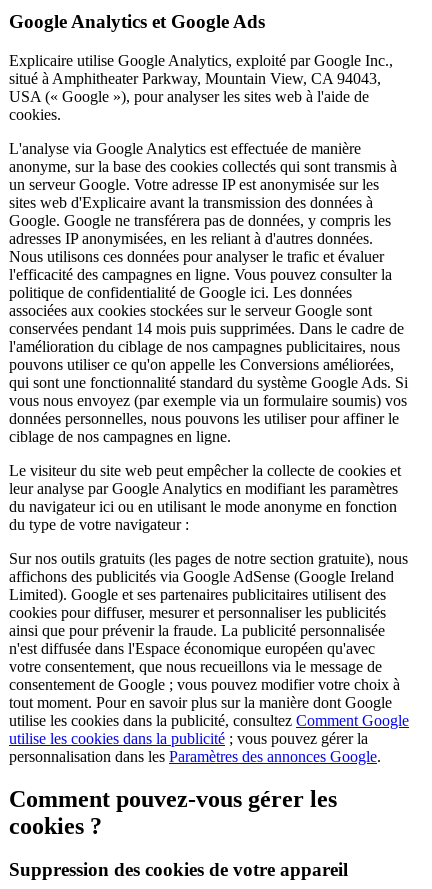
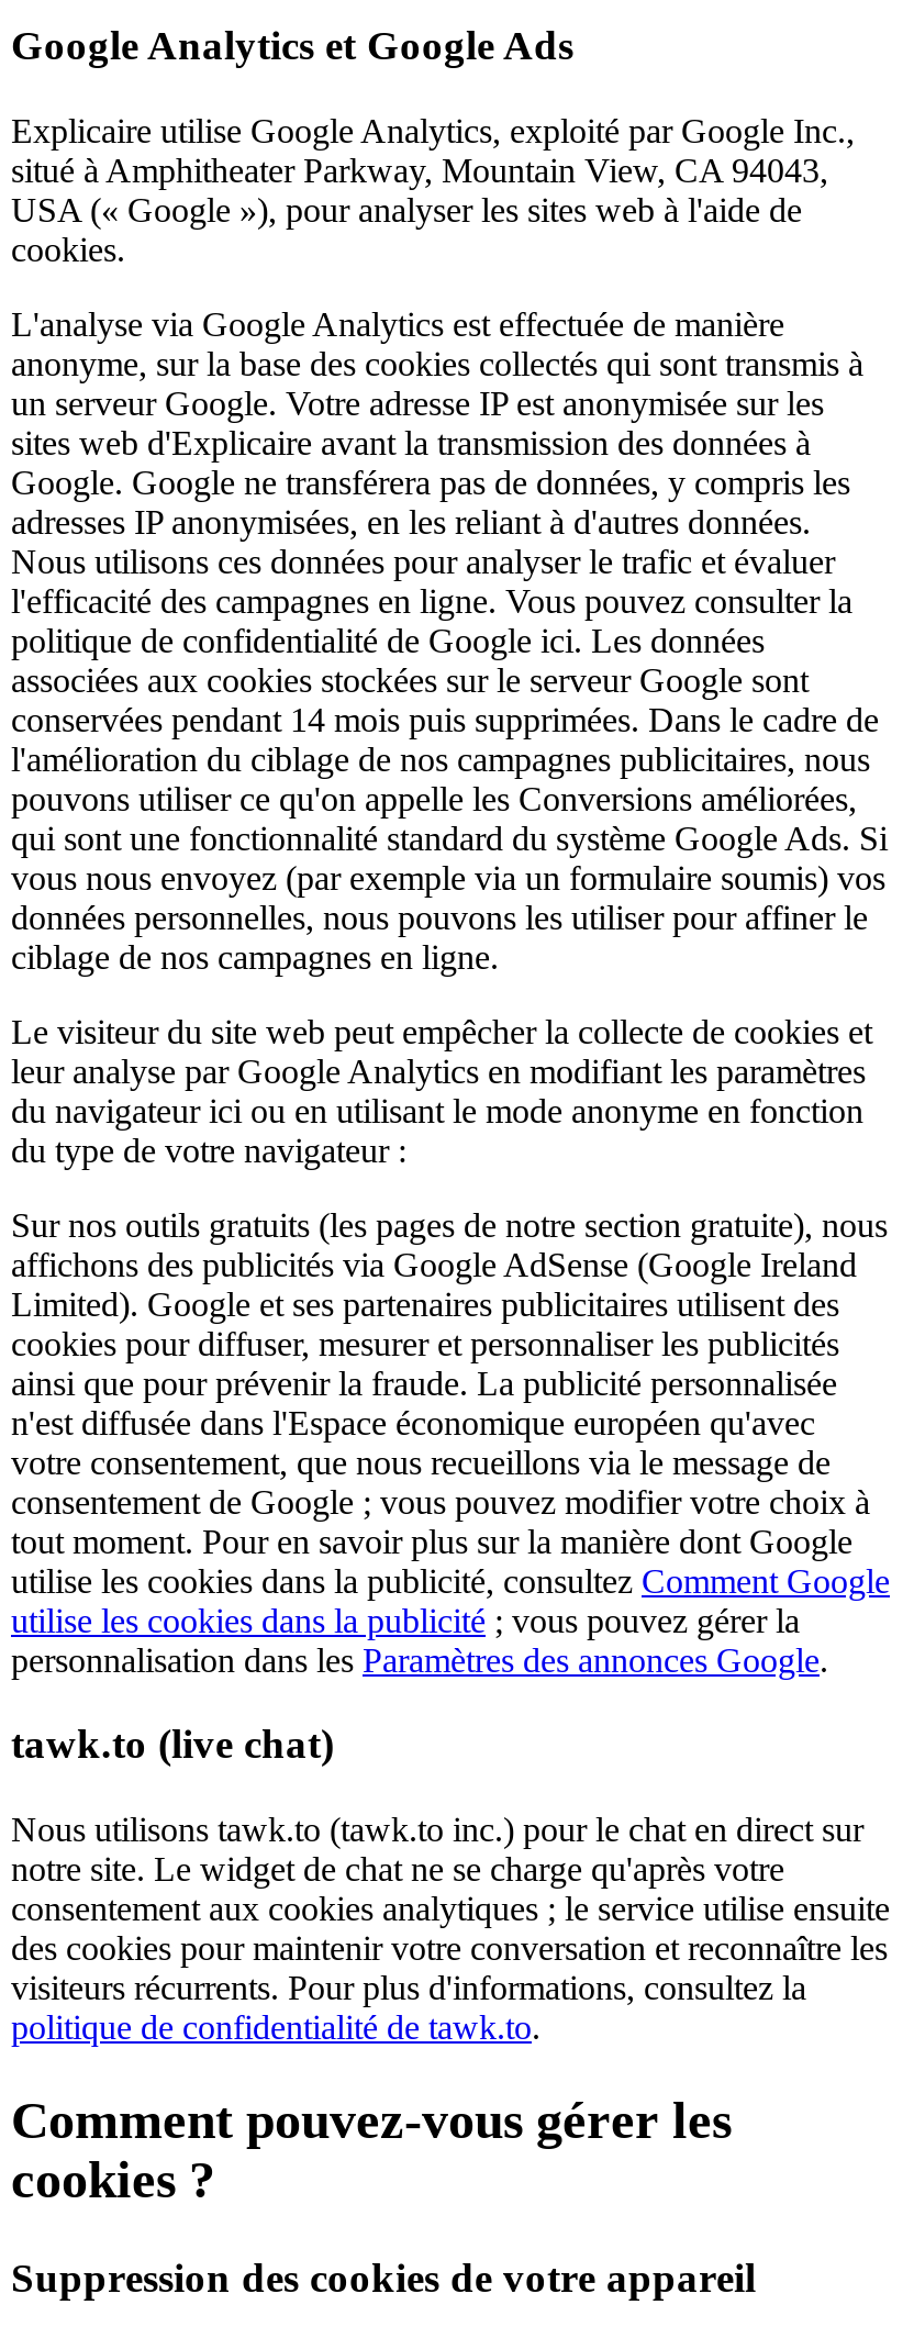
+ tawk.to (live chat)
+ Nous utilisons tawk.to (tawk.to inc.) pour le chat en direct sur
+ notre site. Le widget de chat ne se charge qu'après votre
+ consentement aux cookies analytiques ; le service utilise ensuite
+ des cookies pour maintenir votre conversation et reconnaître les
+ visiteurs récurrents. Pour plus d'informations, consultez la
+ politique de confidentialité de tawk.to.
